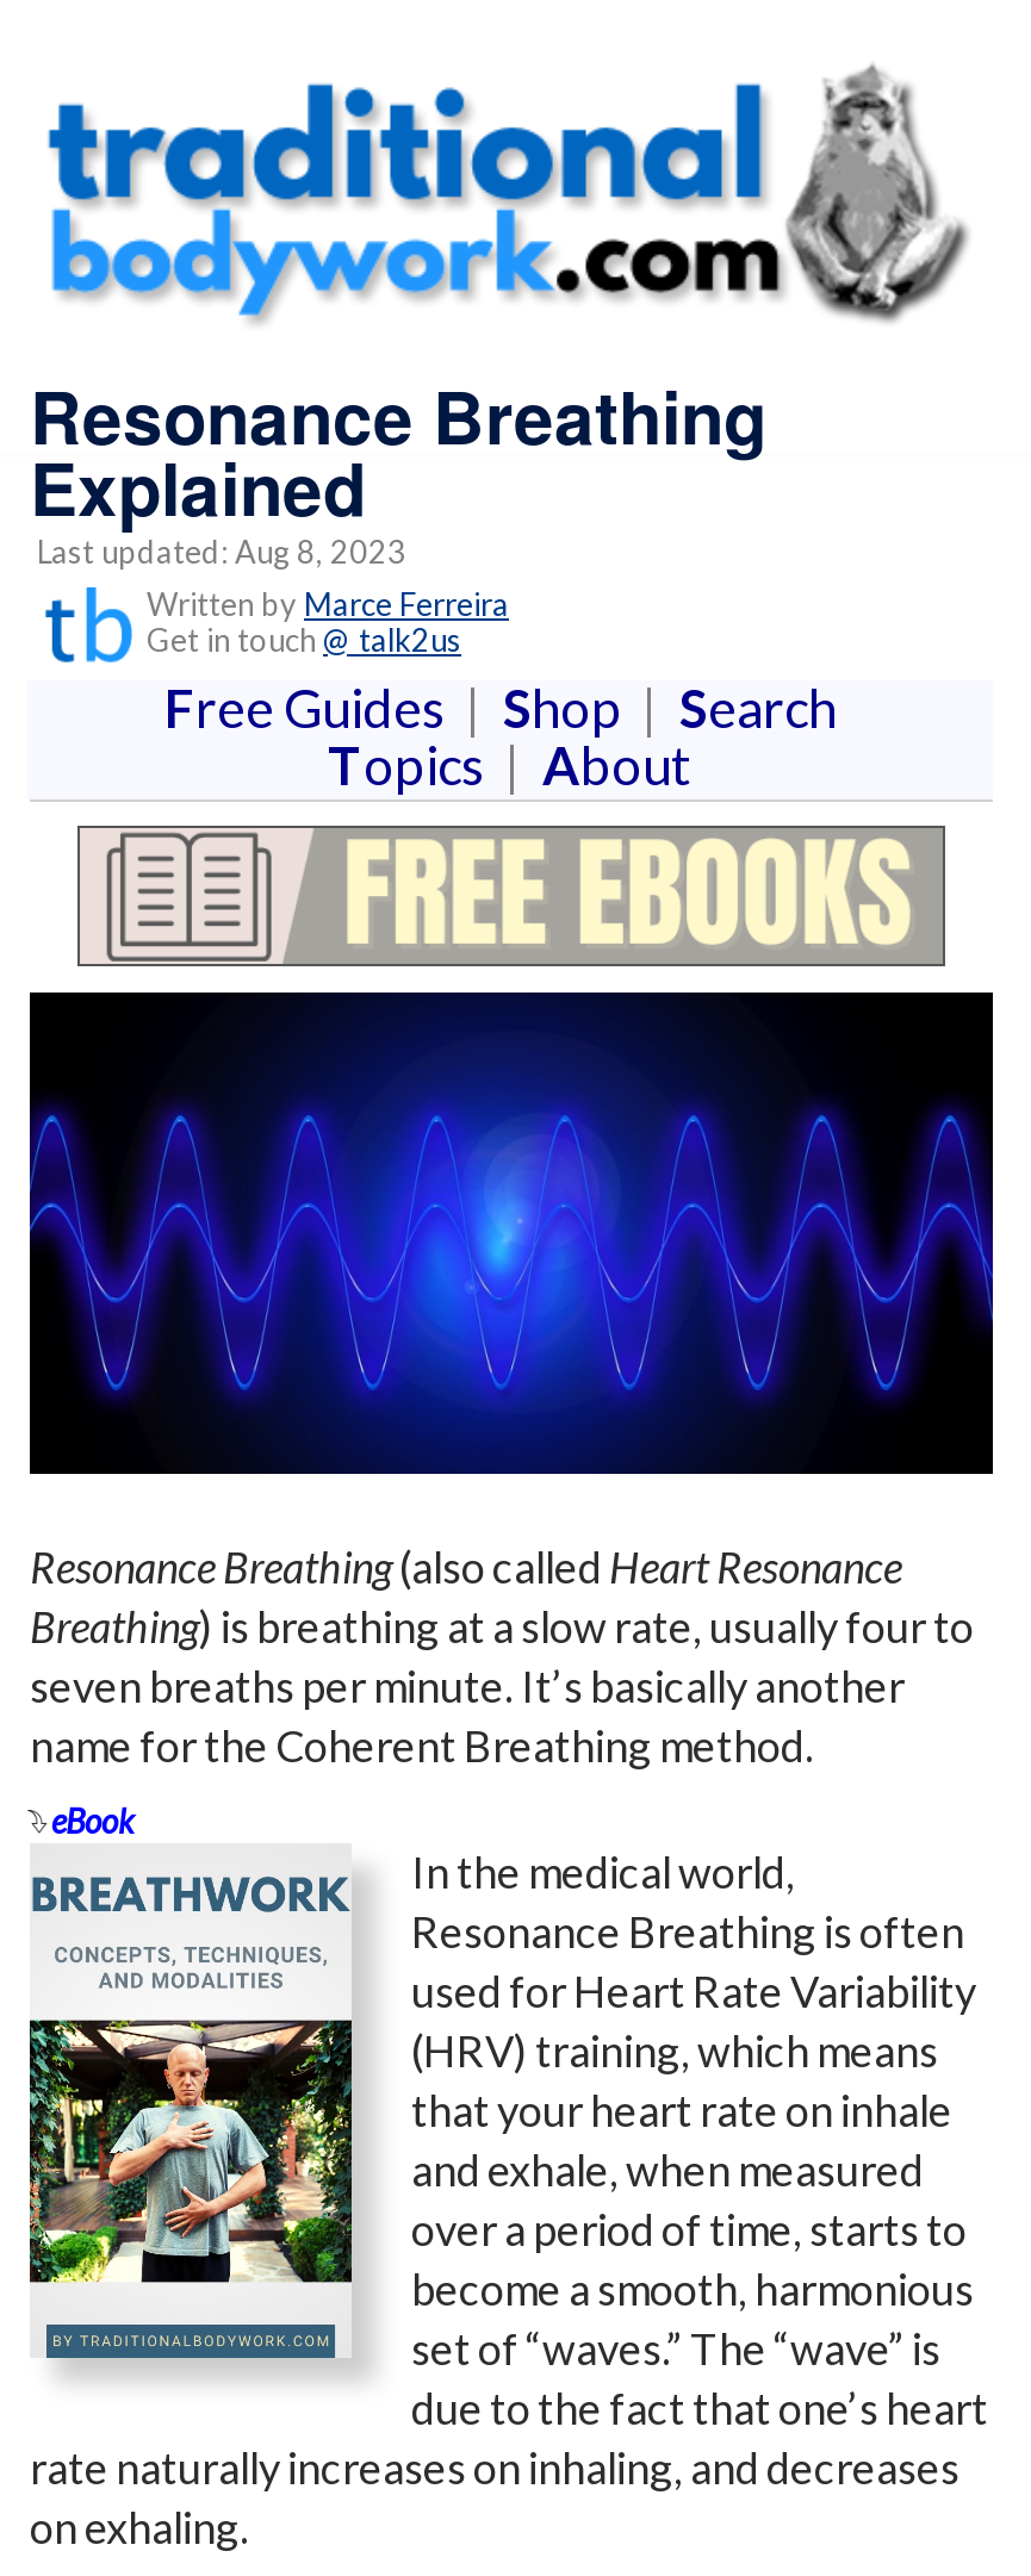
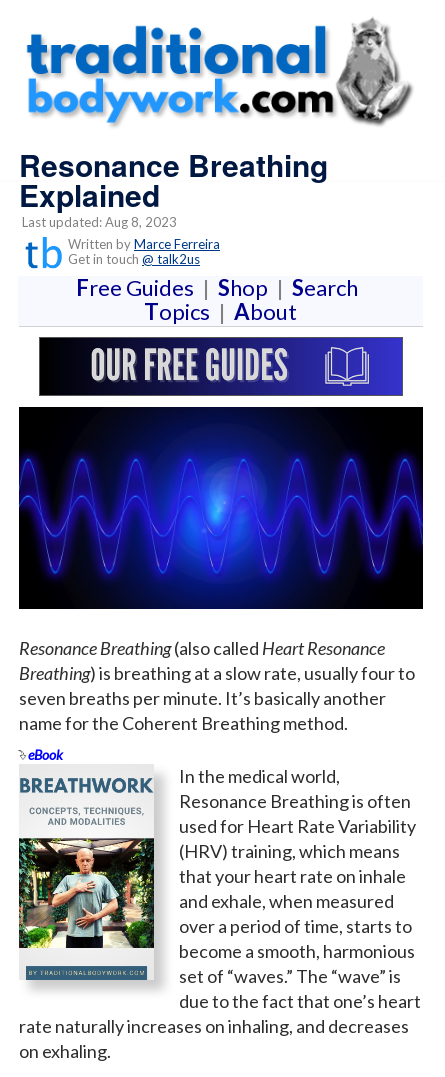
- [image]
+ [image]
